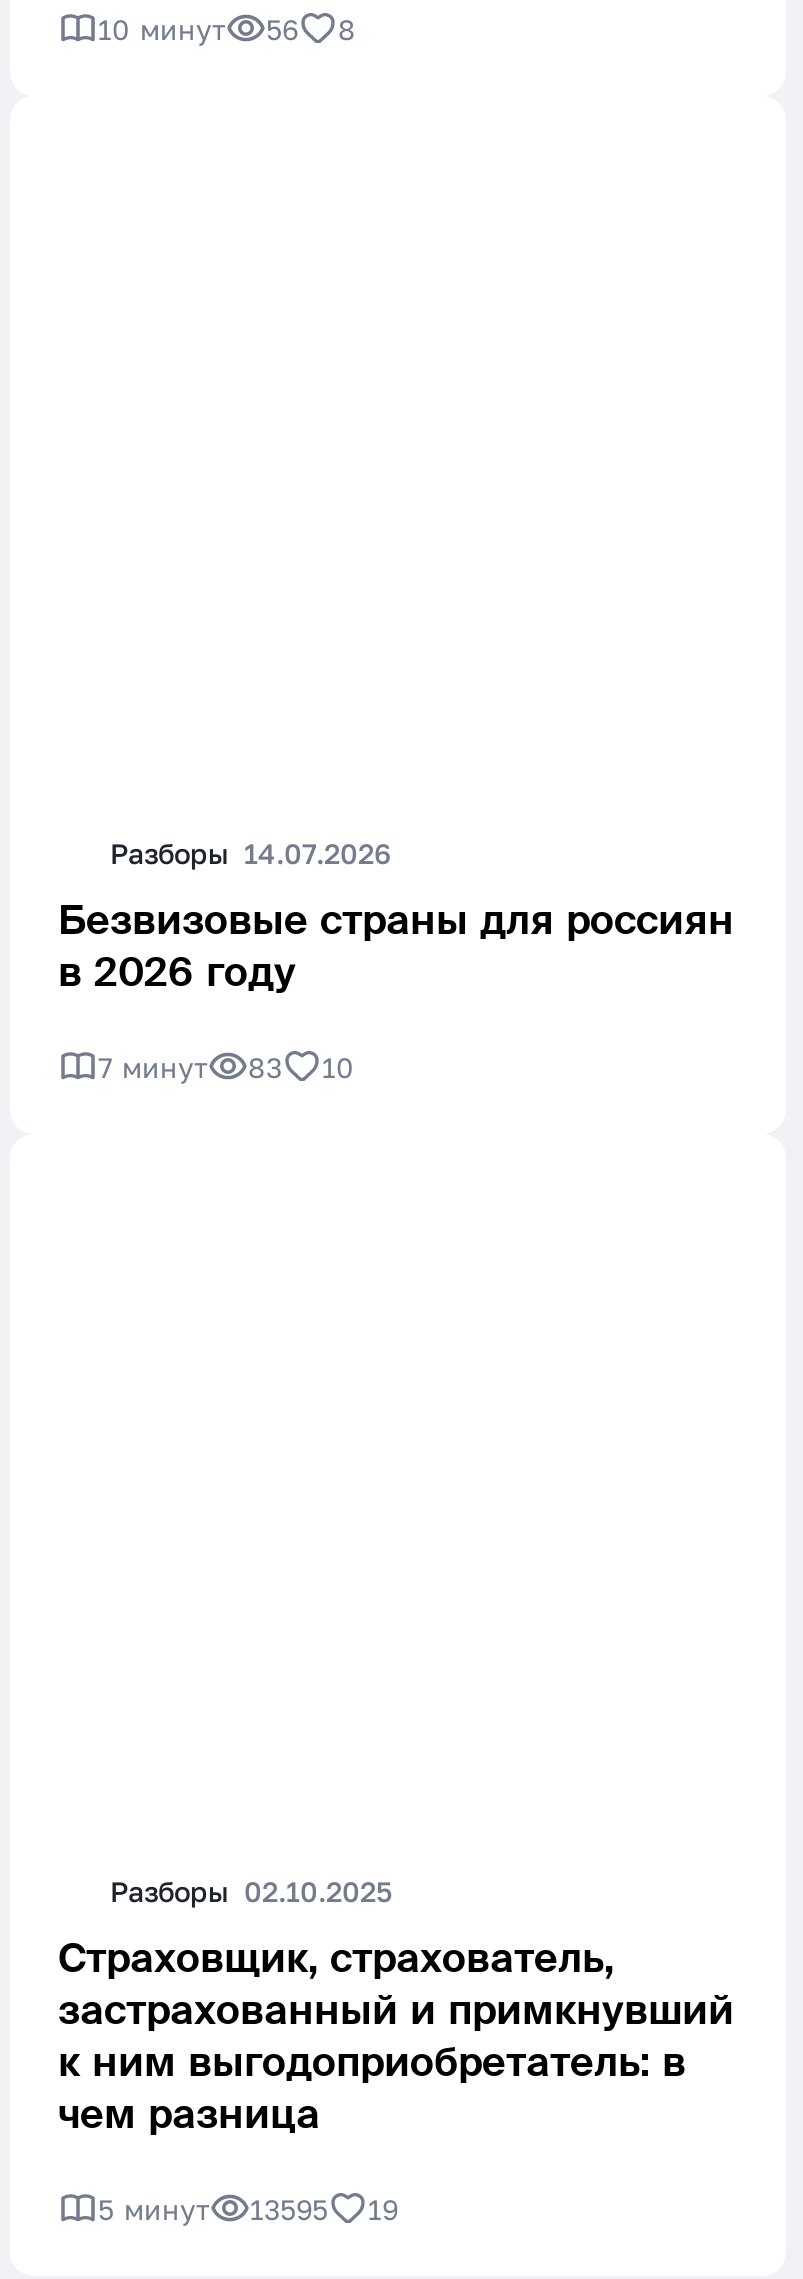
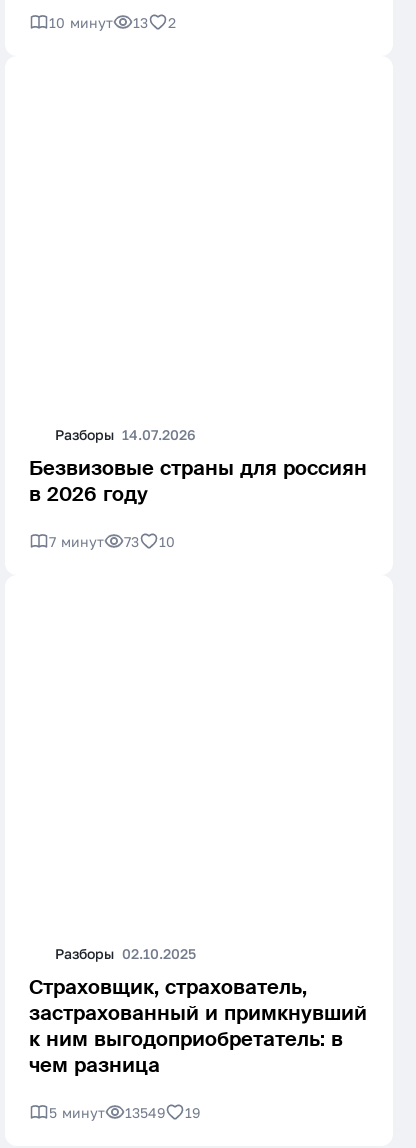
- 56
+ 13

- 8
+ 2

- 7 минут 83 10
+ 7 минут 73 10

- 5 минут 13595 19
+ 5 минут 13549 19
